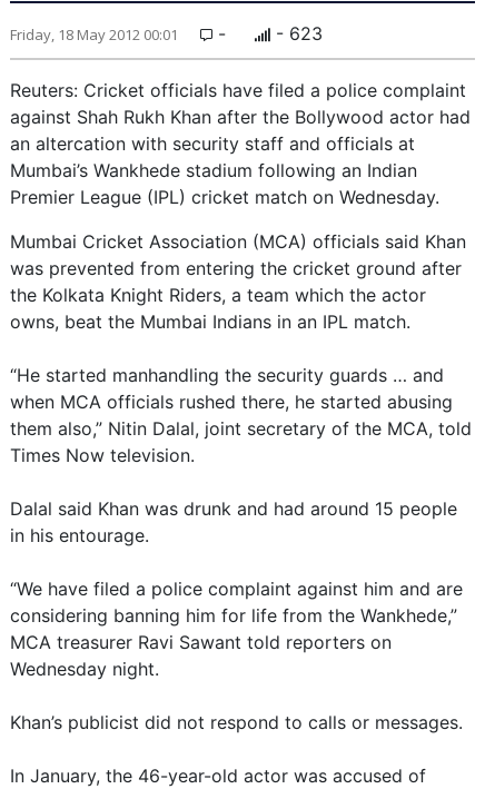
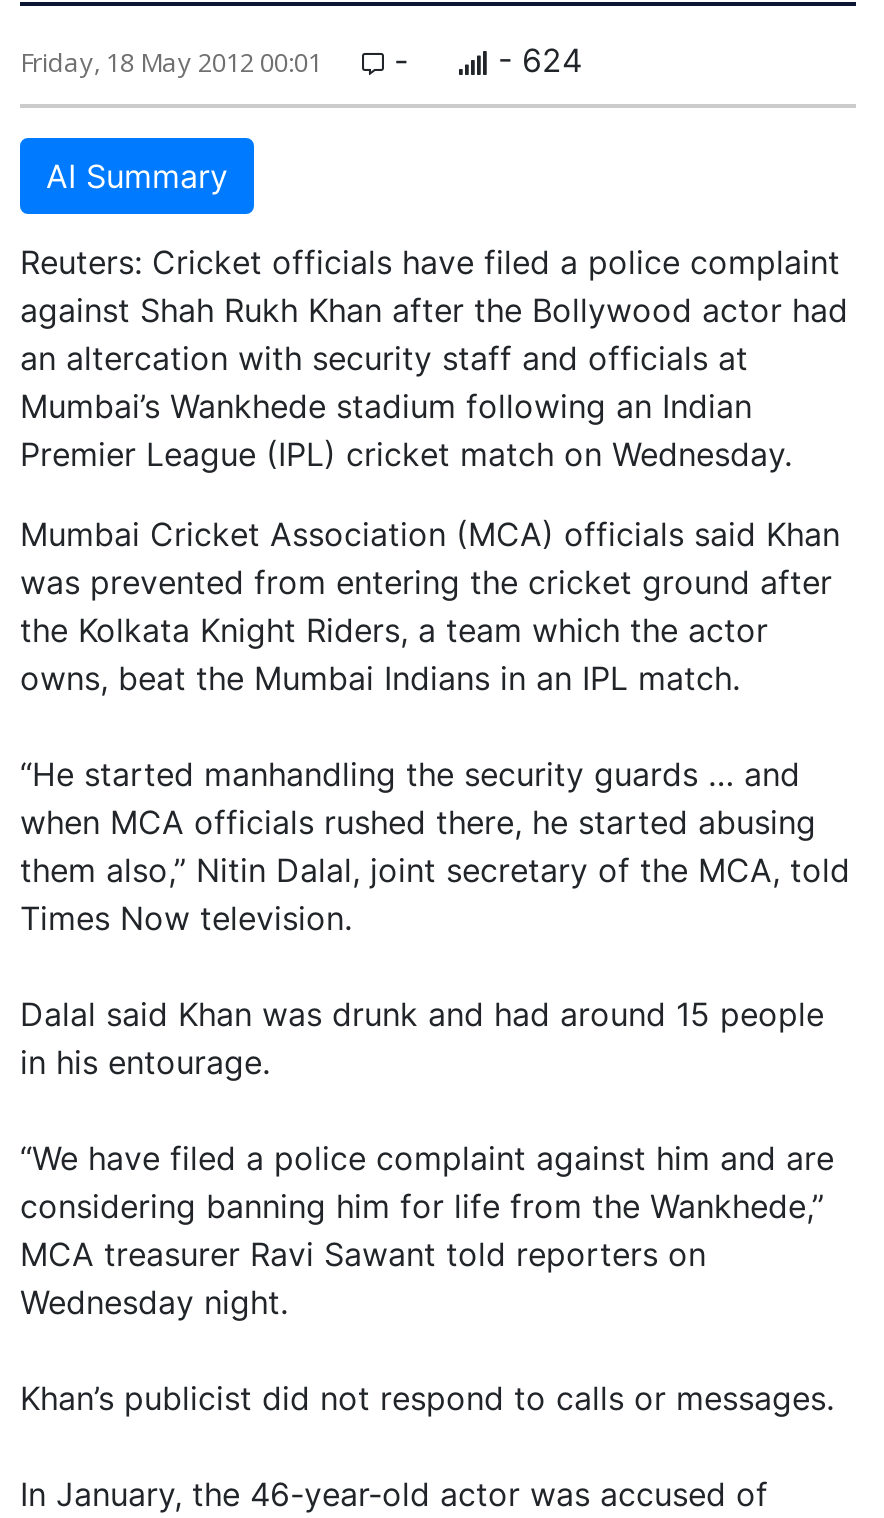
- - 623
+ - 624
+ AI Summary
